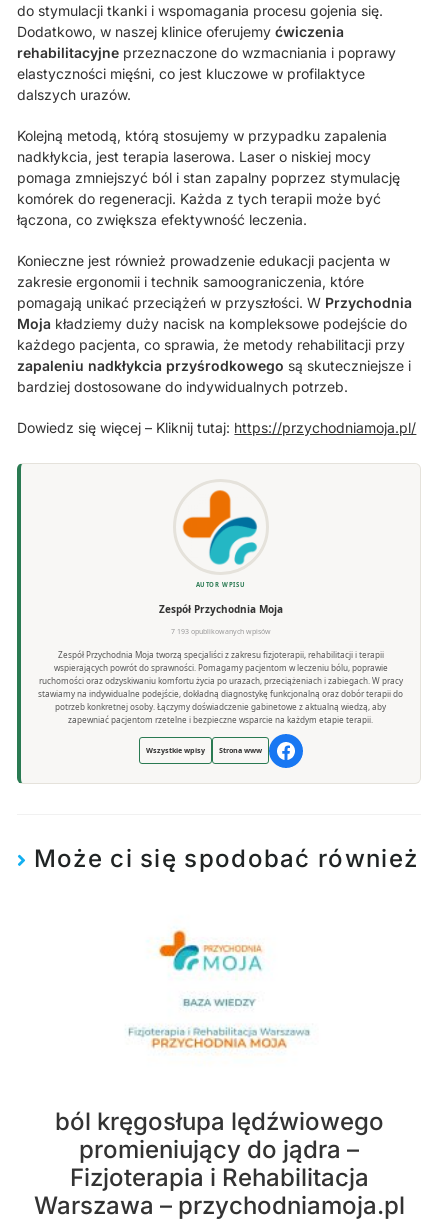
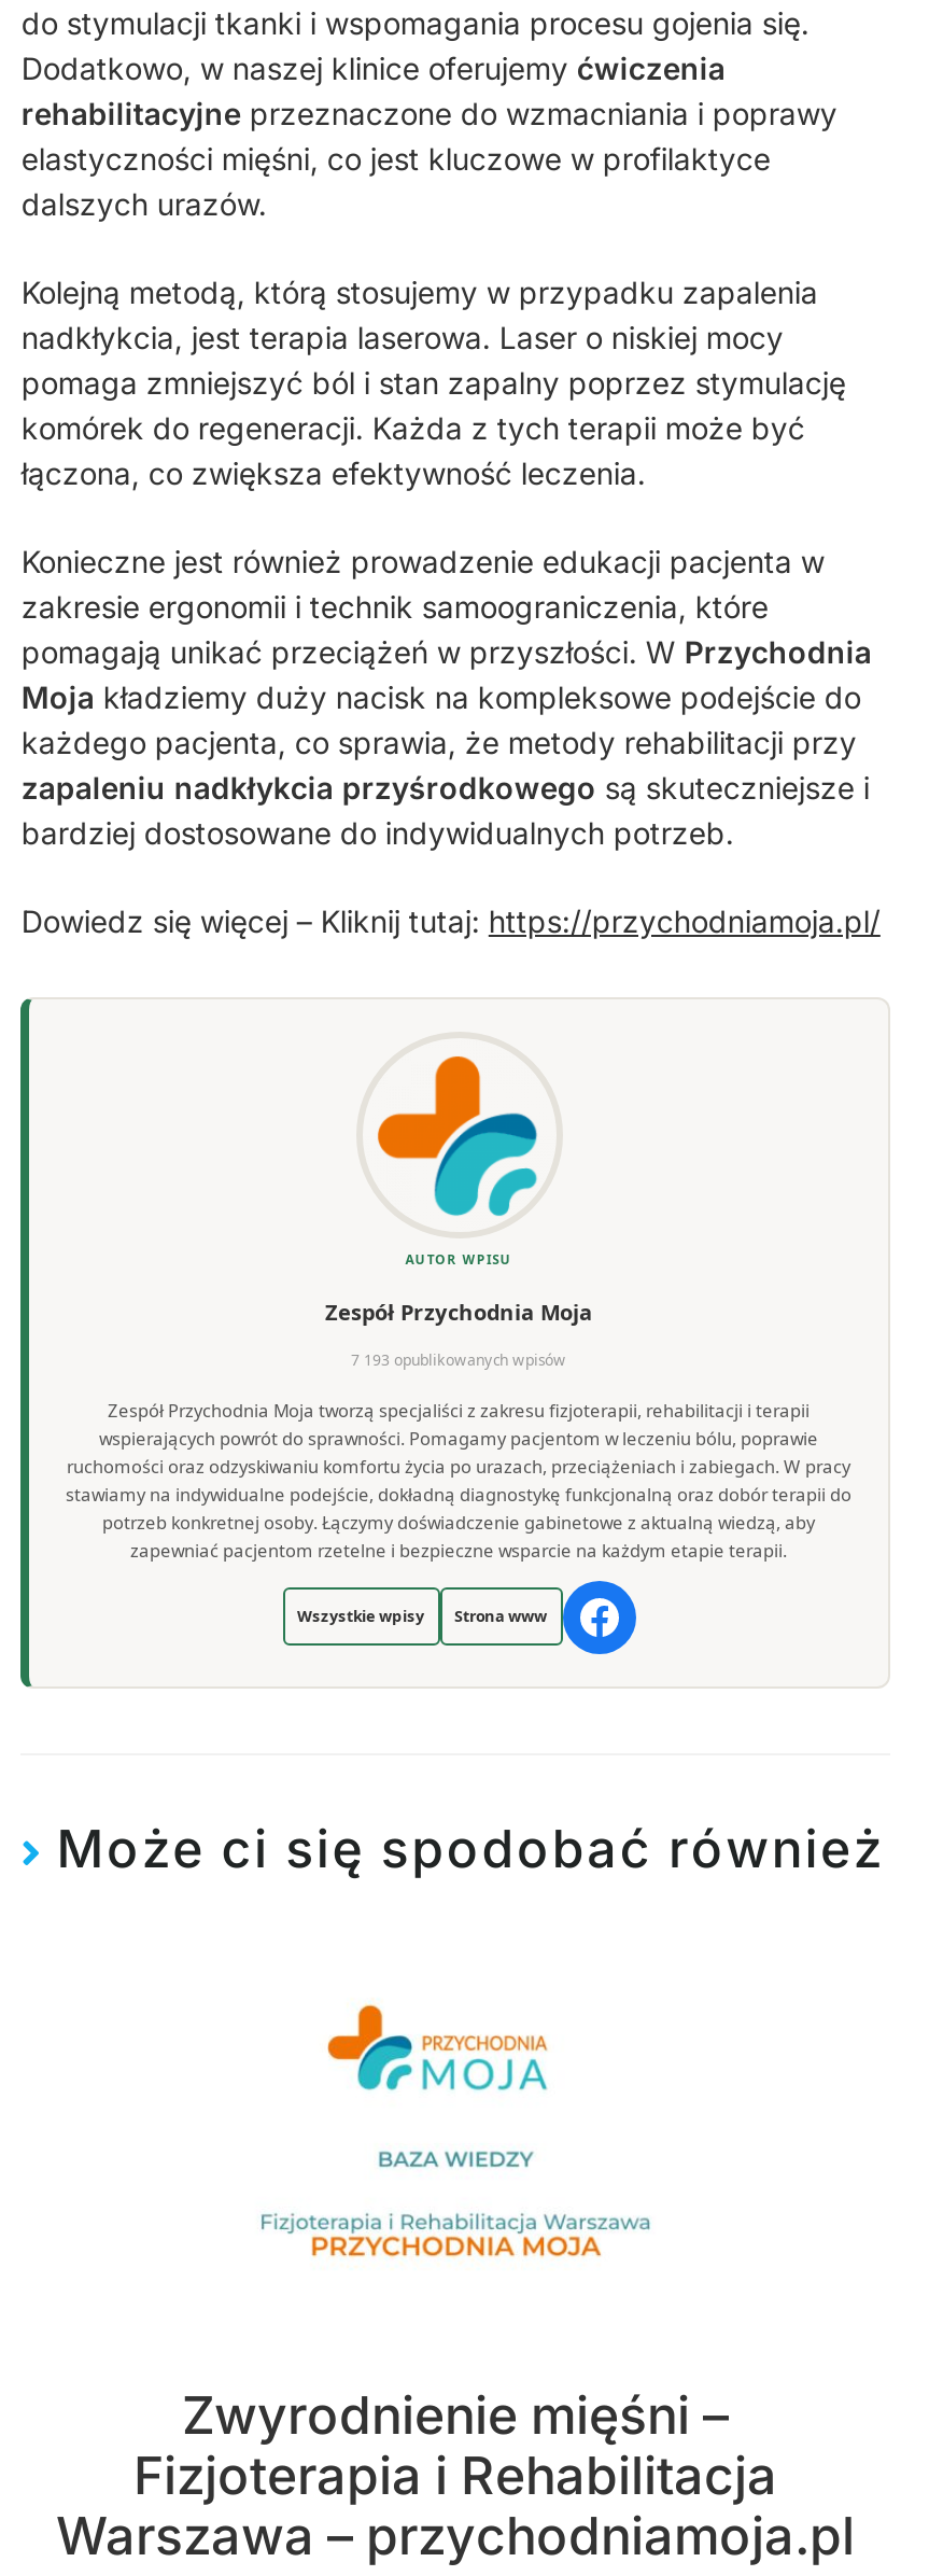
- ból kręgosłupa lędźwiowego
- promieniujący do jądra –
+ Zwyrodnienie mięśni –
